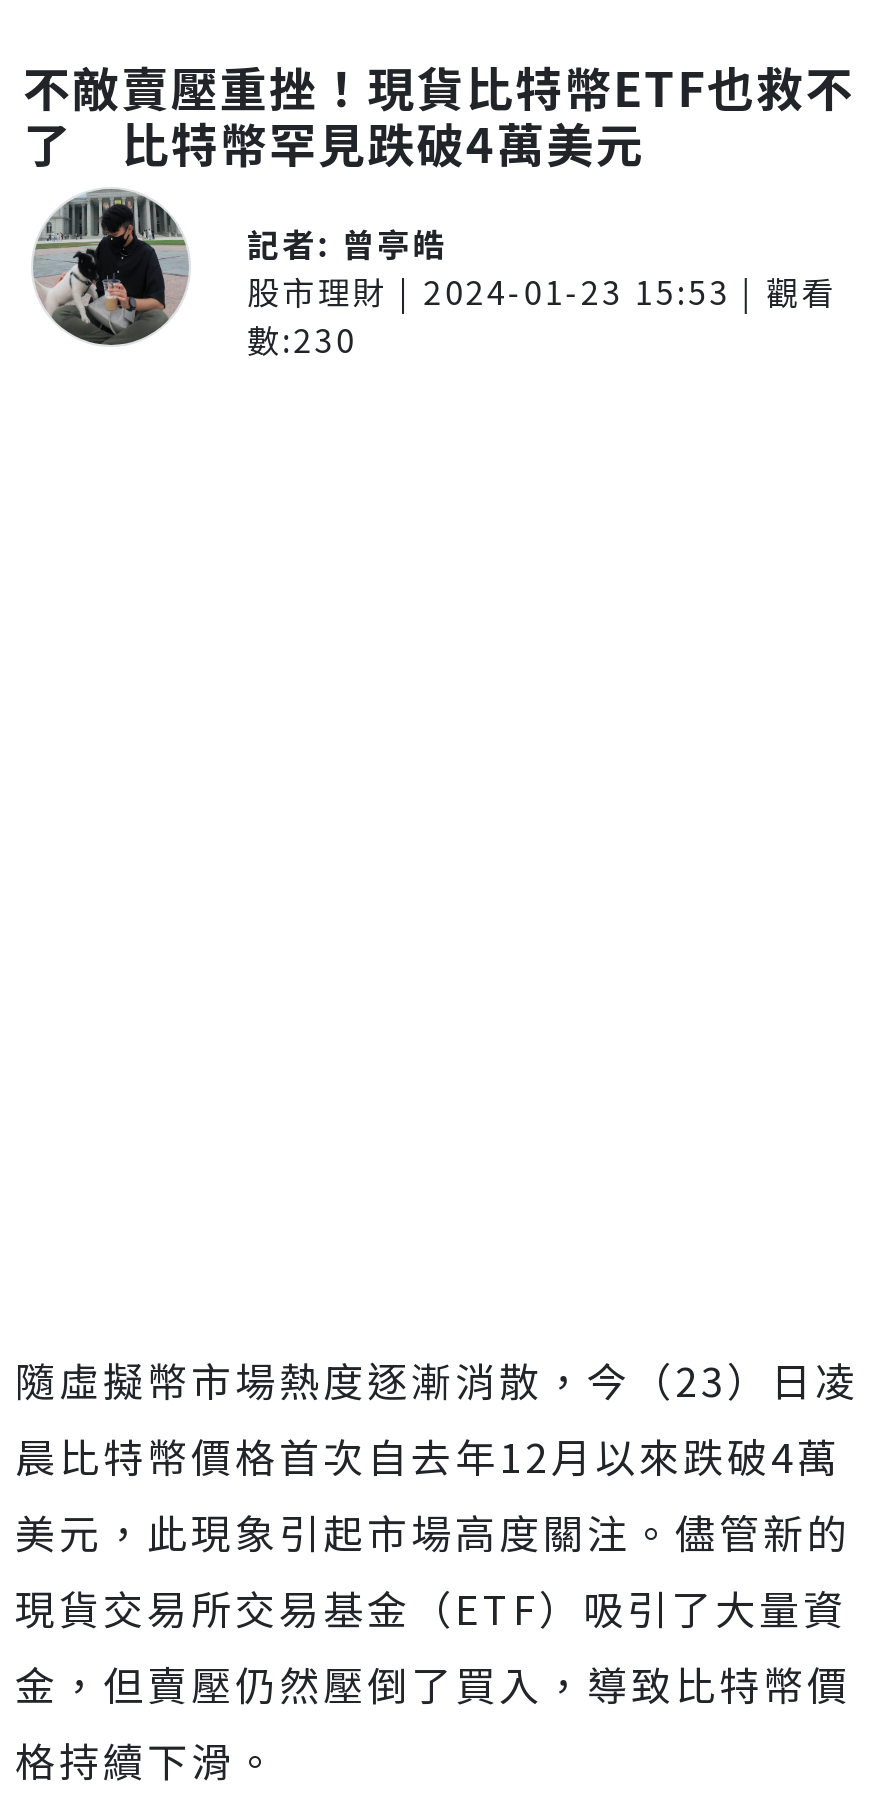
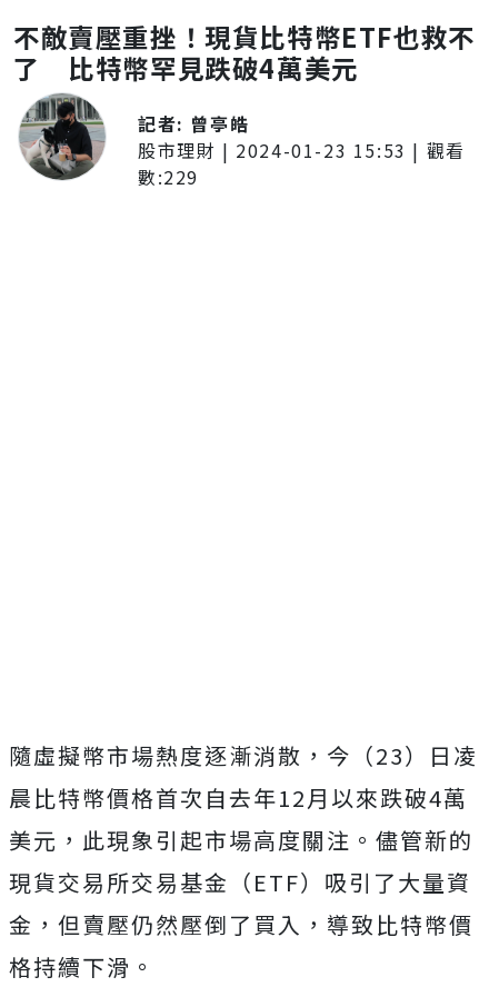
- 數:230
+ 數:229
